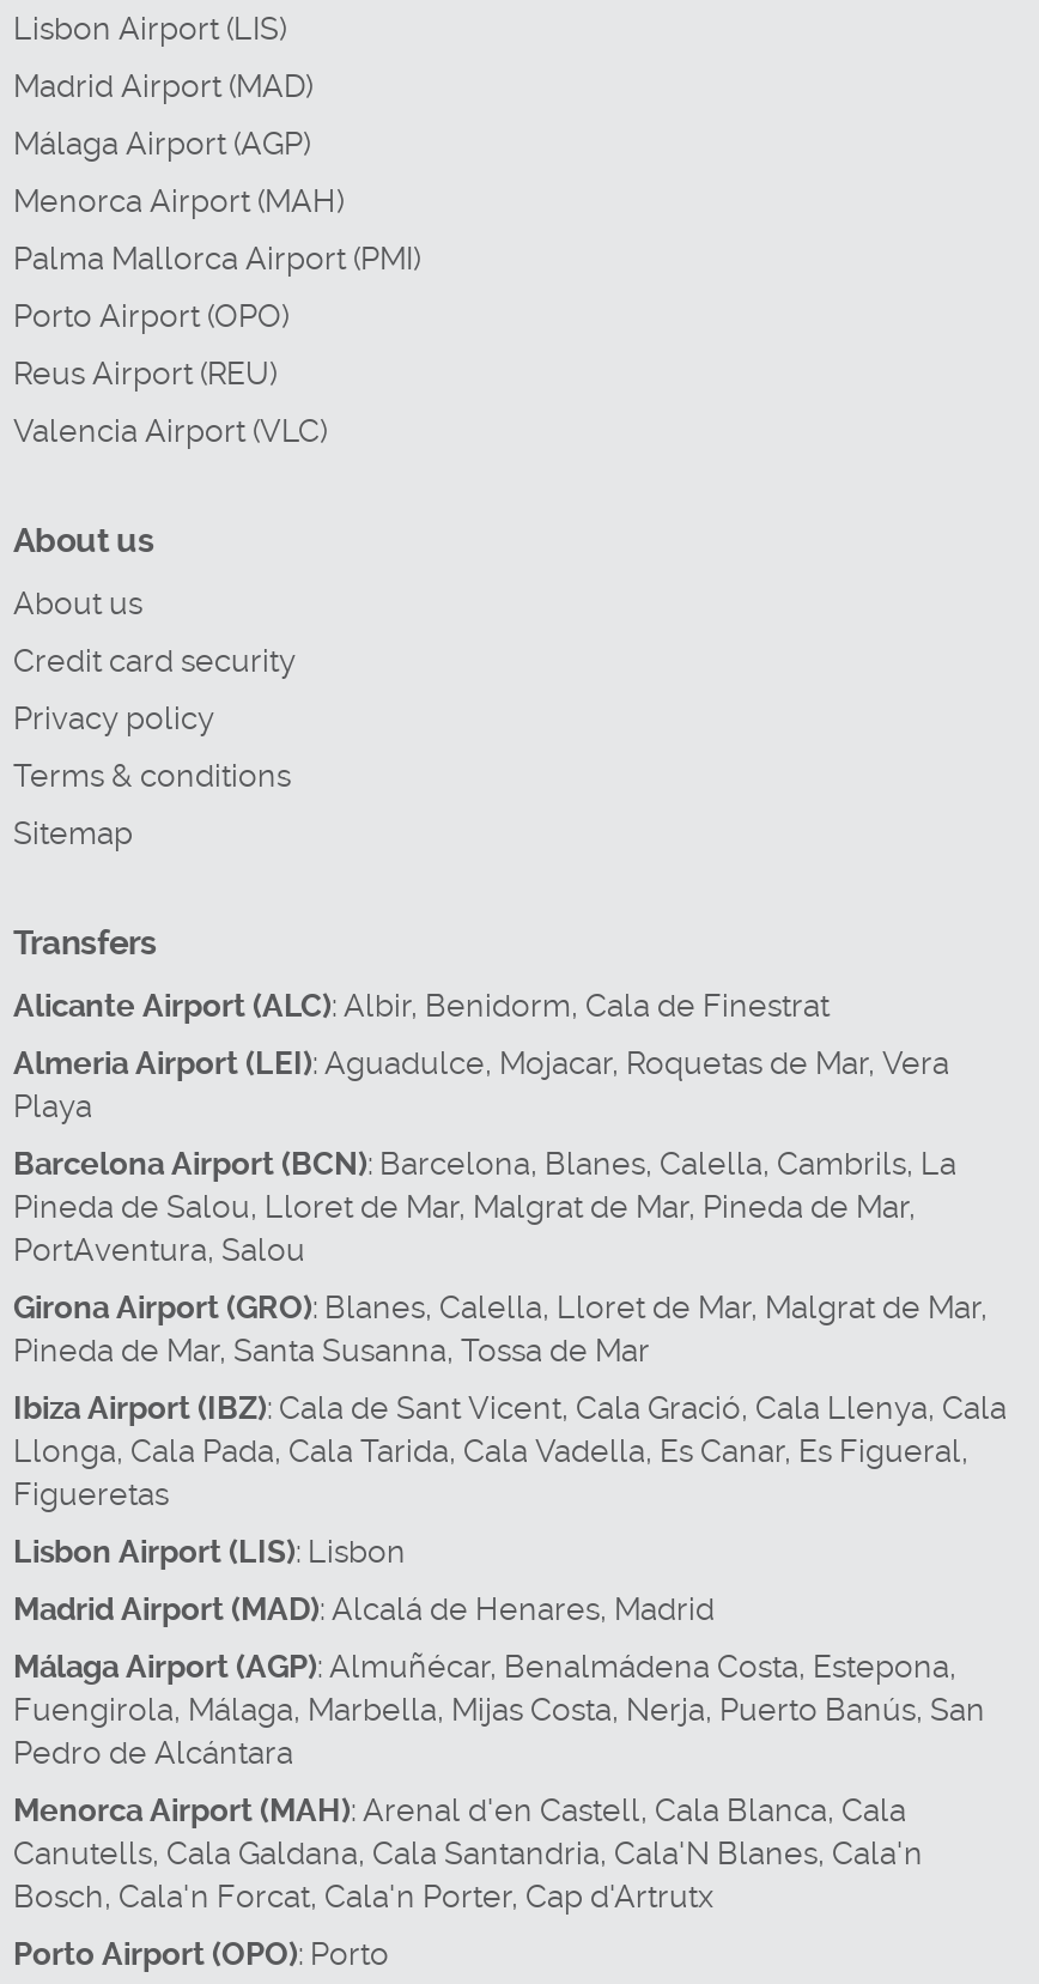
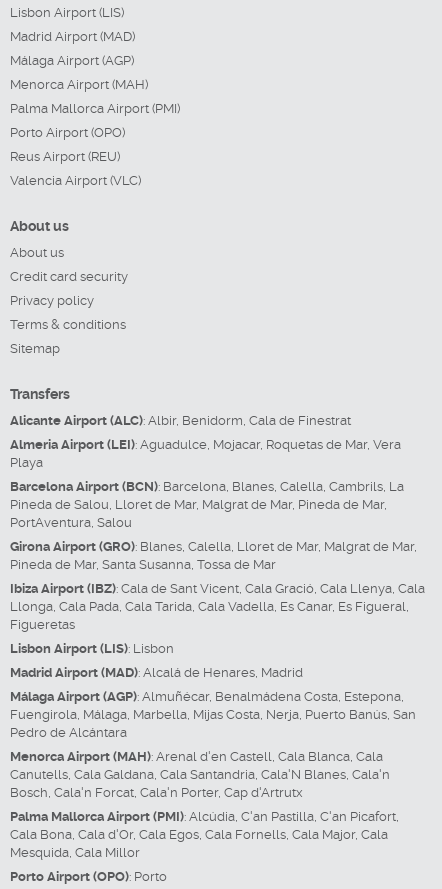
+ Palma Mallorca Airport (PMI): Alcúdia, C'an Pastilla, C'an Picafort,
+ Cala Bona, Cala d'Or, Cala Egos, Cala Fornells, Cala Major, Cala
+ Mesquida, Cala Millor
